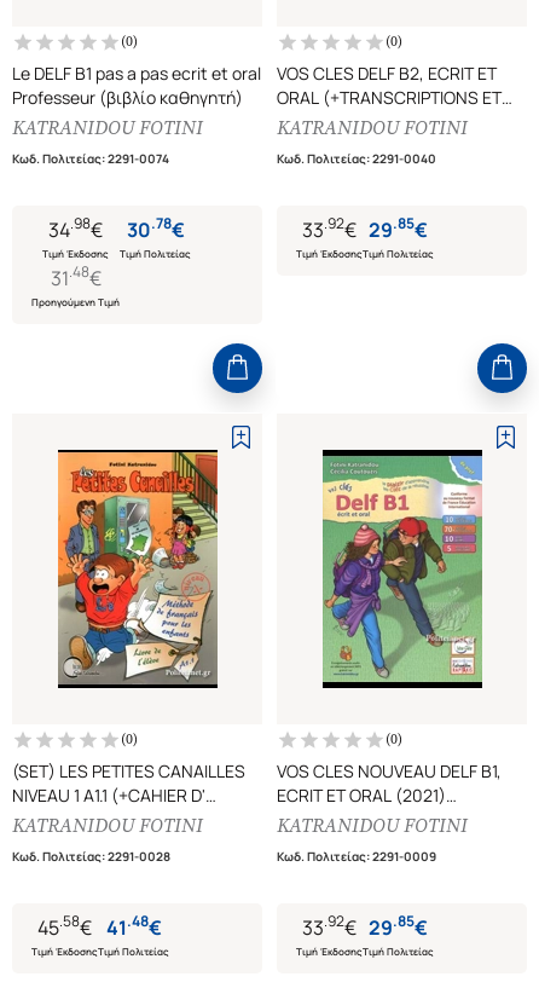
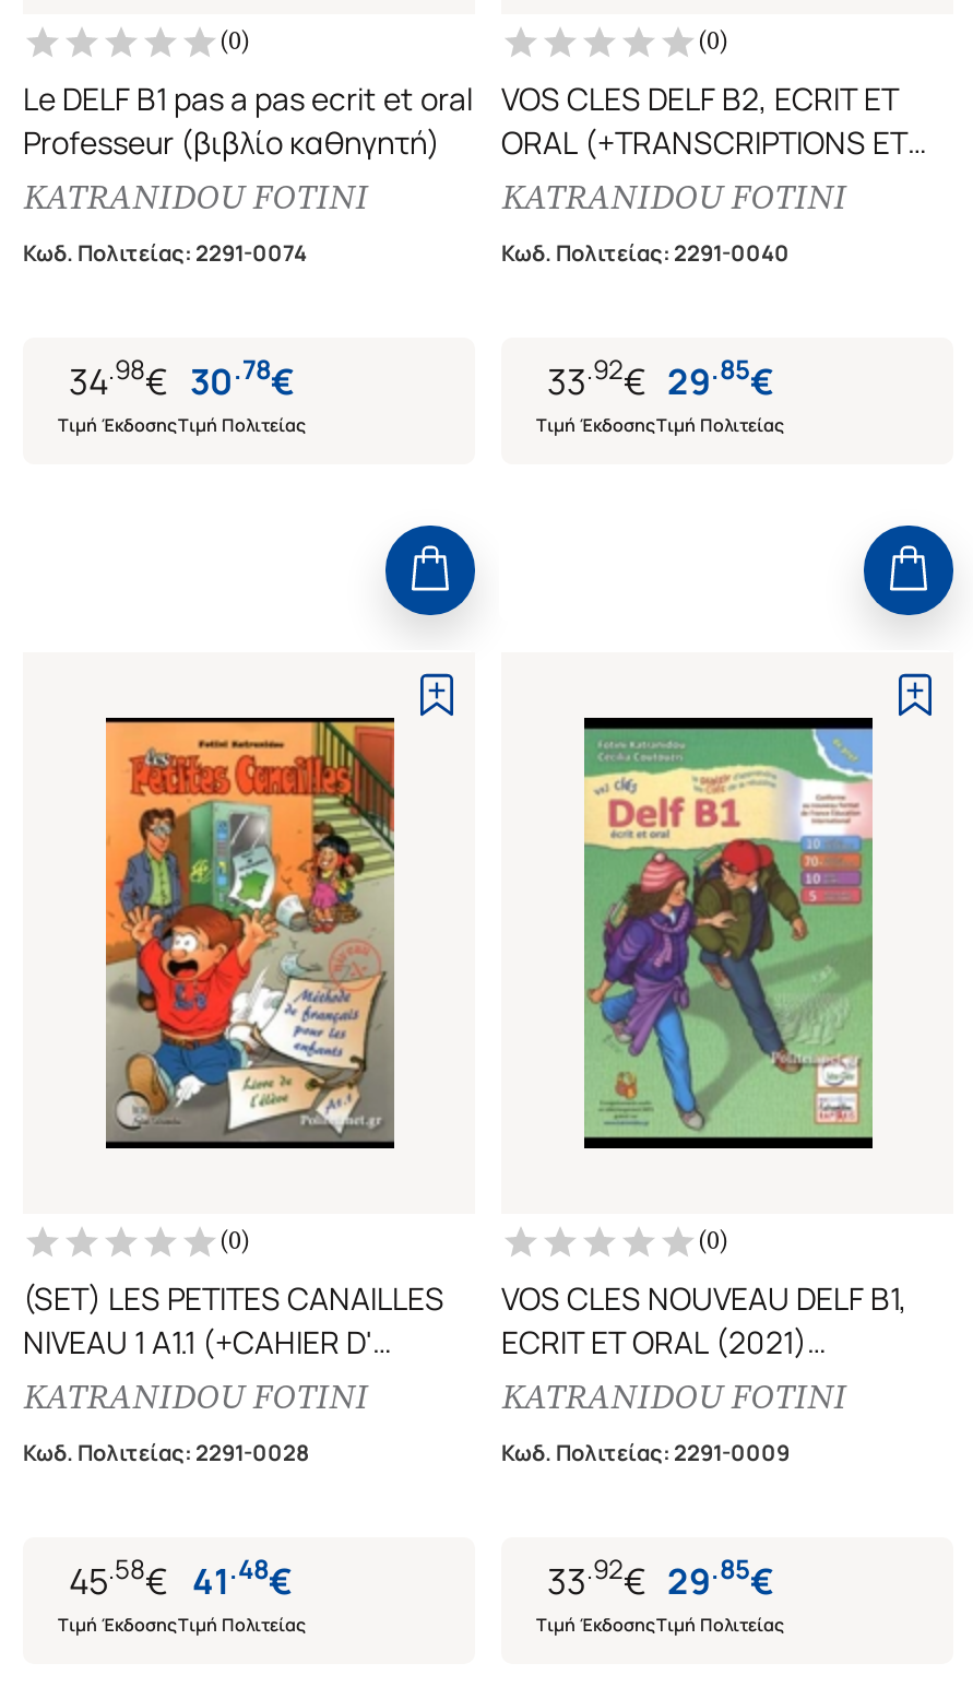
- 31.48€
- Προηγούμενη Τιμή
